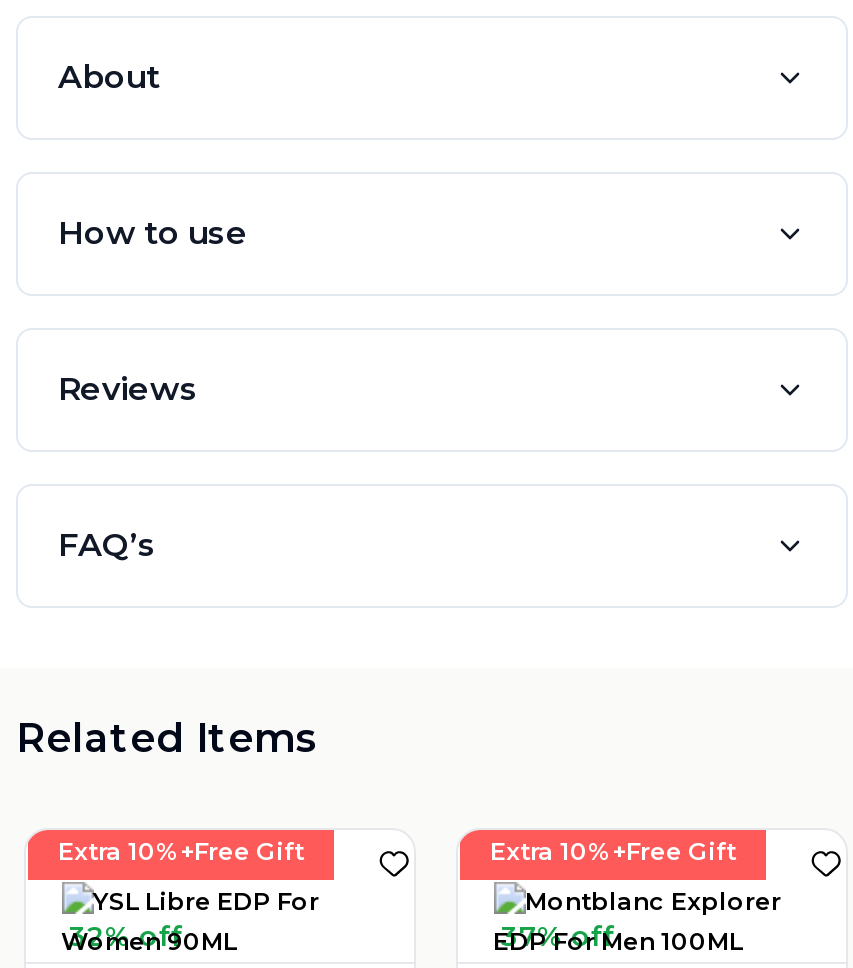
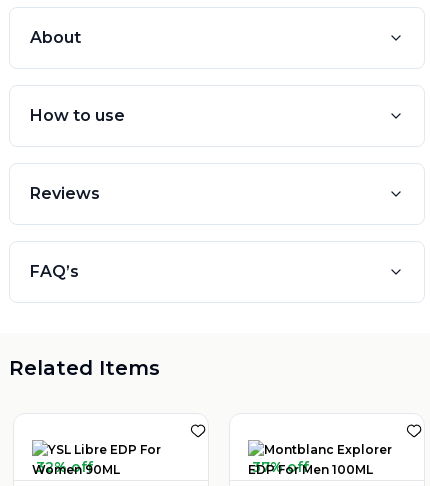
- Extra 10%+Free Gift

- Extra 10%+Free Gift
